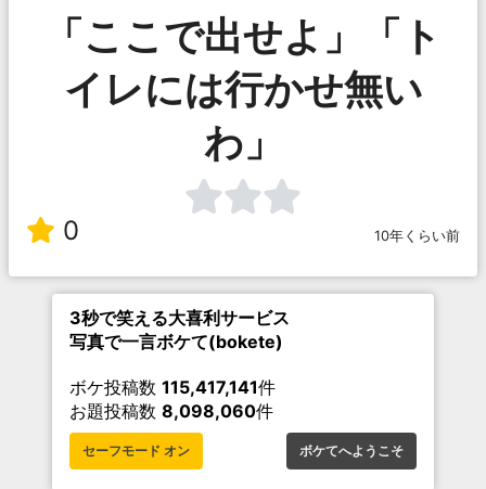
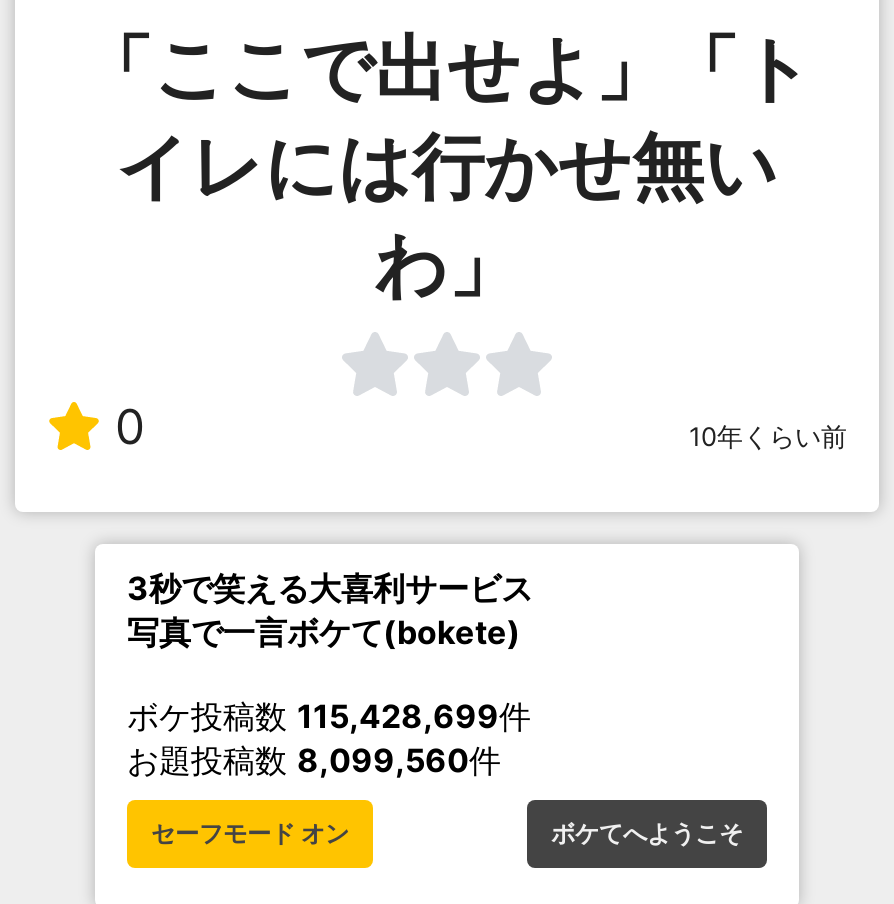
- ボケ投稿数115,417,141件
+ ボケ投稿数115,428,699件

- お題投稿数8,098,060件
+ お題投稿数8,099,560件
